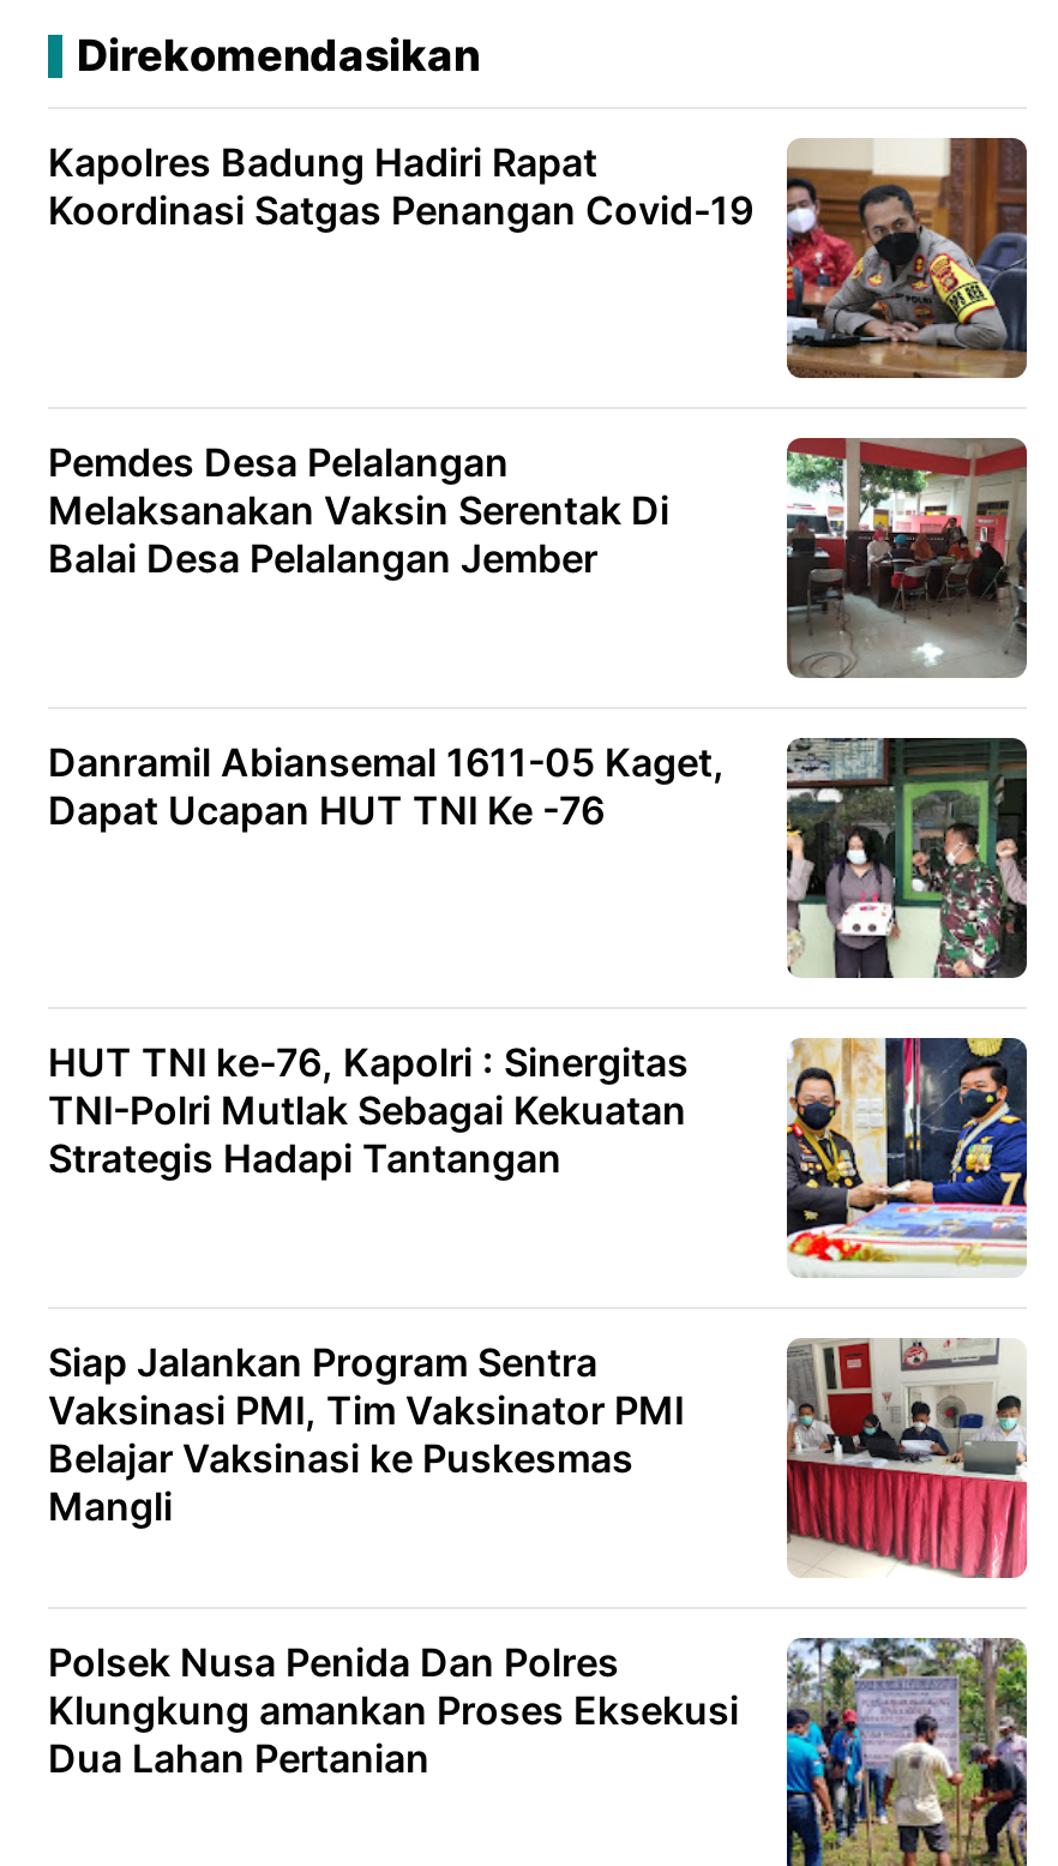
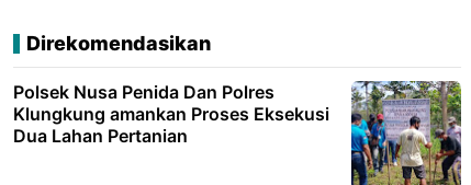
- [image]
- Kapolres Badung Hadiri Rapat
- Koordinasi Satgas Penangan Covid-19

- Pemdes Desa Pelalangan
- Melaksanakan Vaksin Serentak Di
- Balai Desa Pelalangan Jember

- [image]

- [image]
- Danramil Abiansemal 1611-05 Kaget,
- Dapat Ucapan HUT TNI Ke -76

- [image]
- HUT TNI ke-76, Kapolri : Sinergitas
- TNI-Polri Mutlak Sebagai Kekuatan
- Strategis Hadapi Tantangan

- Siap Jalankan Program Sentra
- Vaksinasi PMI, Tim Vaksinator PMI
- Belajar Vaksinasi ke Puskesmas
- Mangli

- [image]
